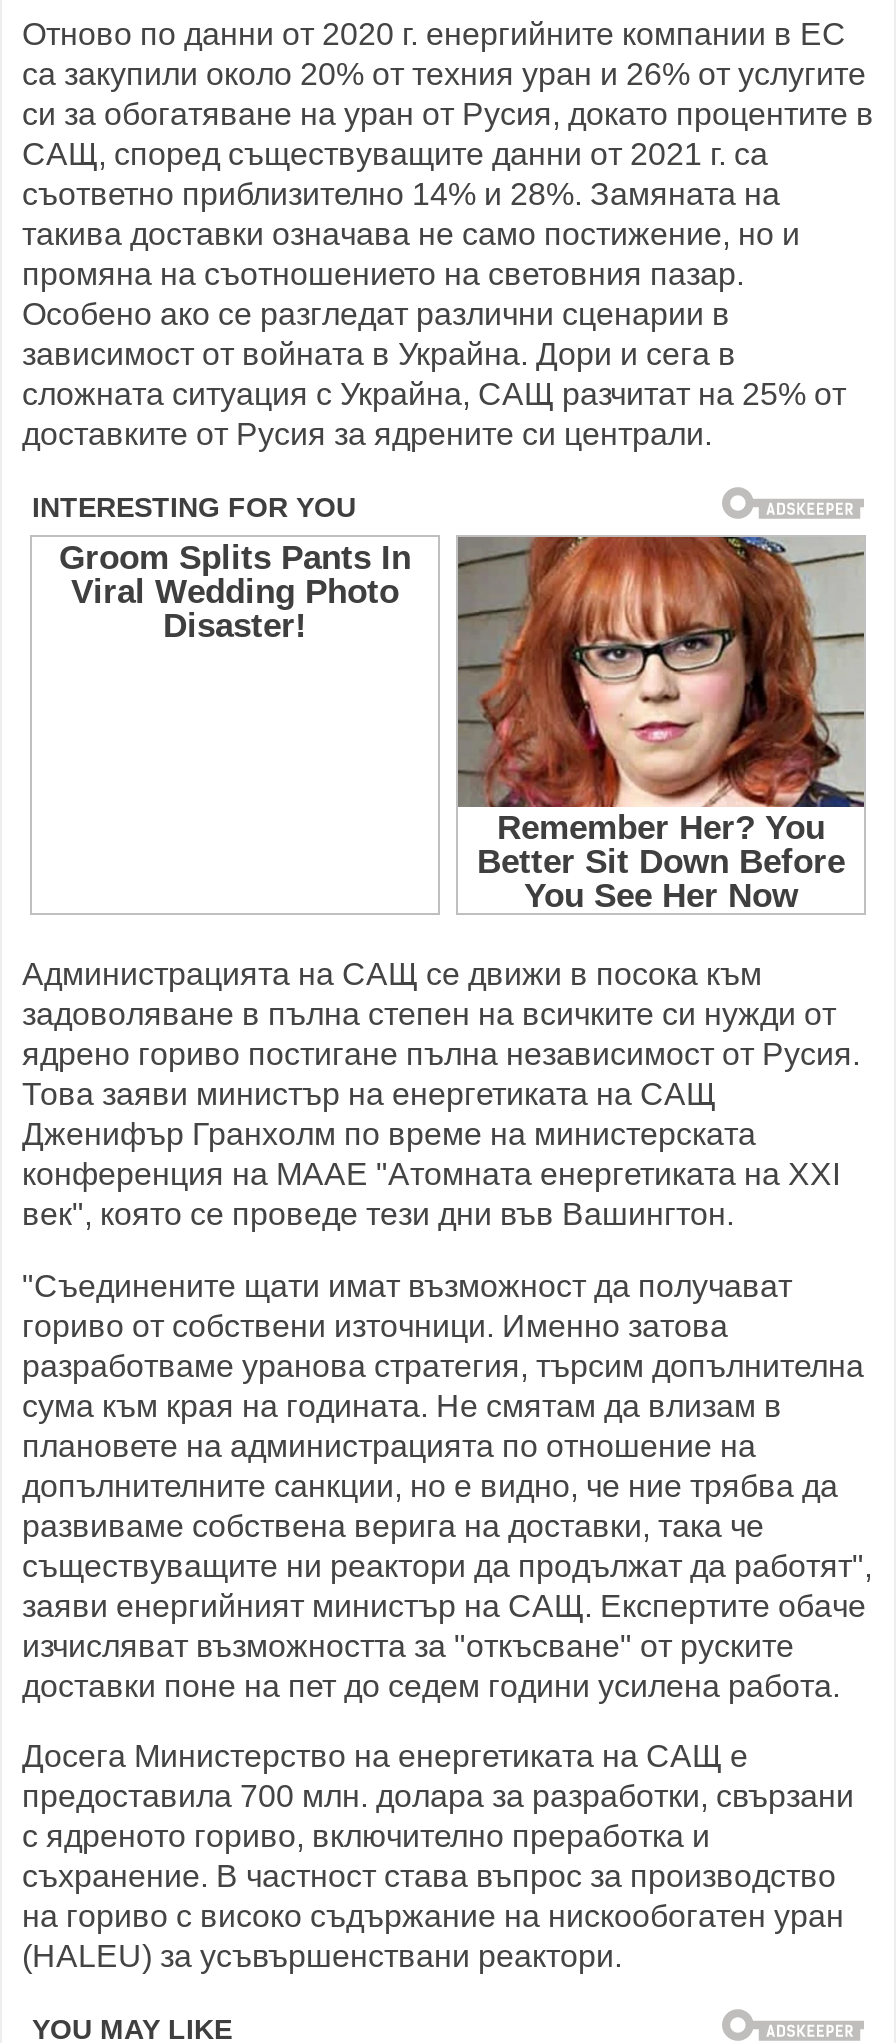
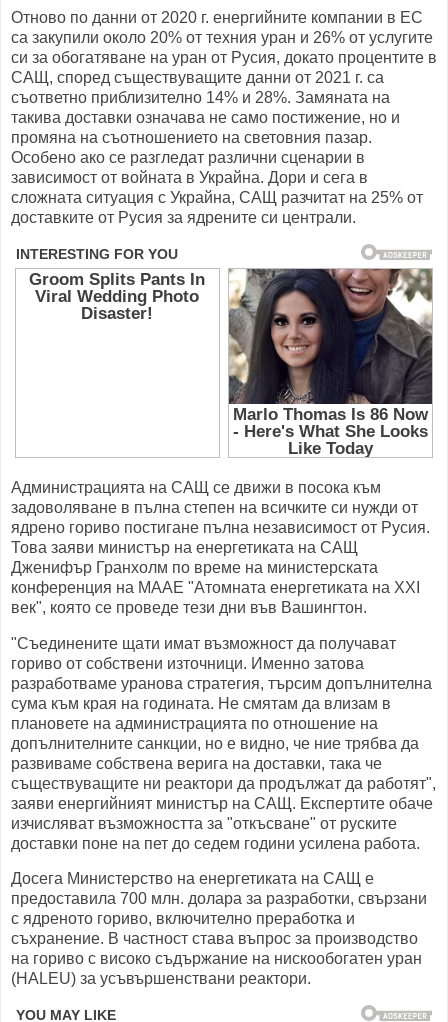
- [image]
+ [image]
